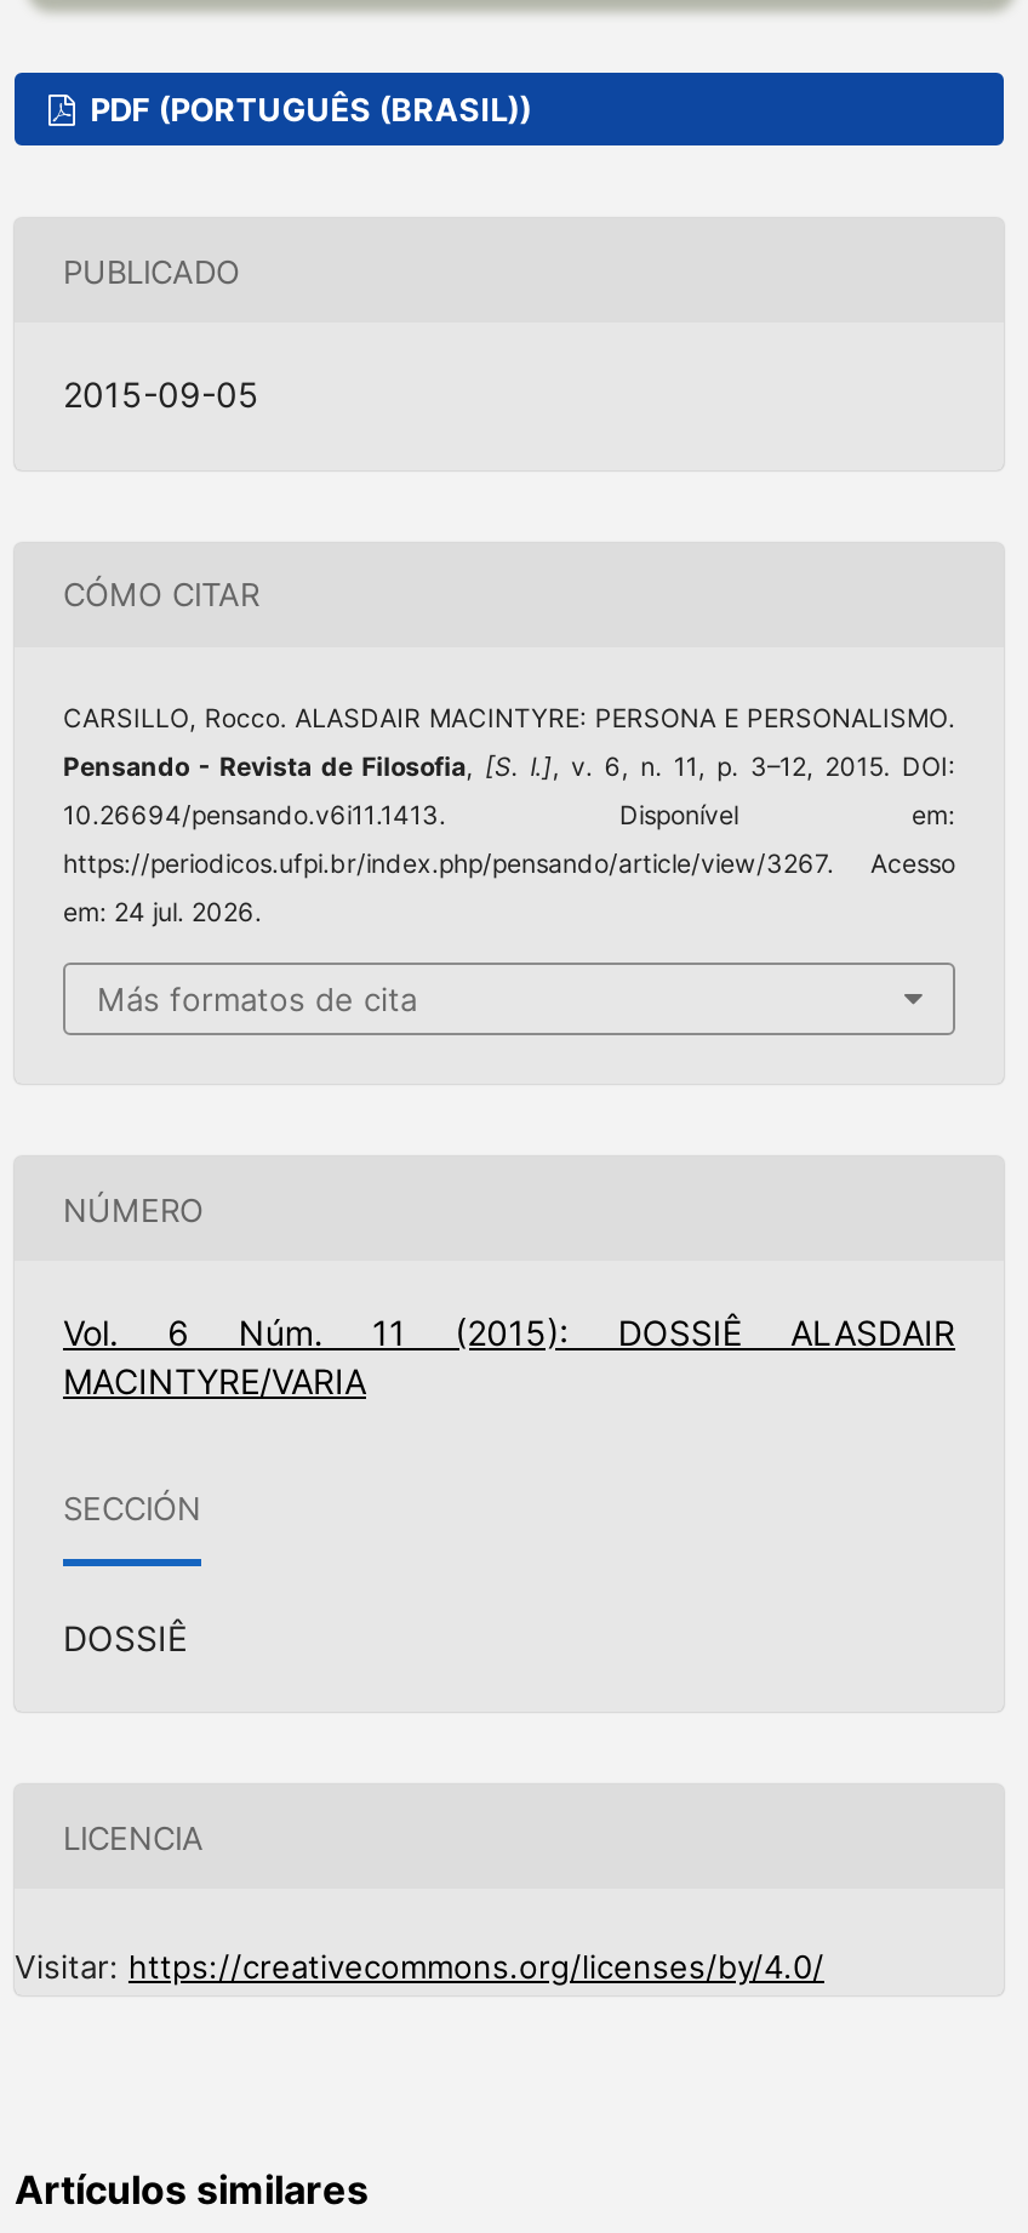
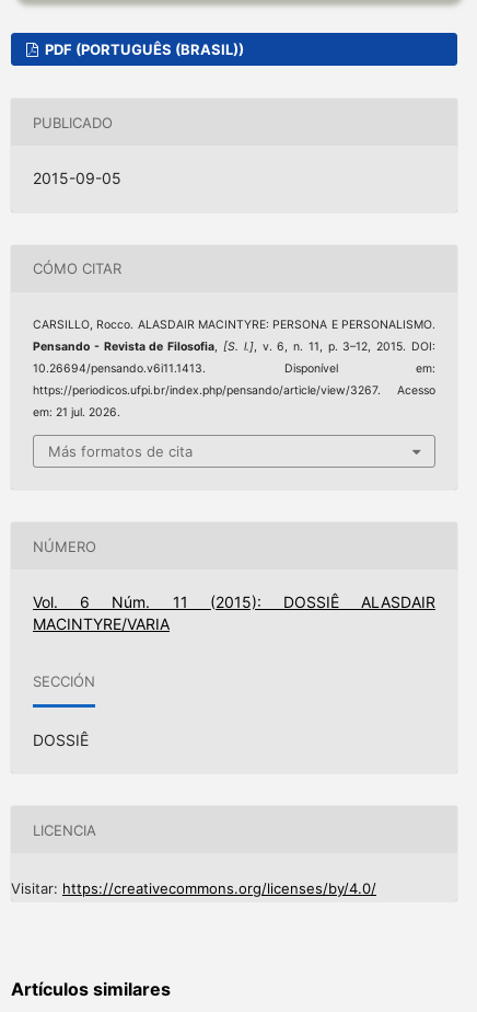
- em: 24 jul. 2026.
+ em: 21 jul. 2026.
